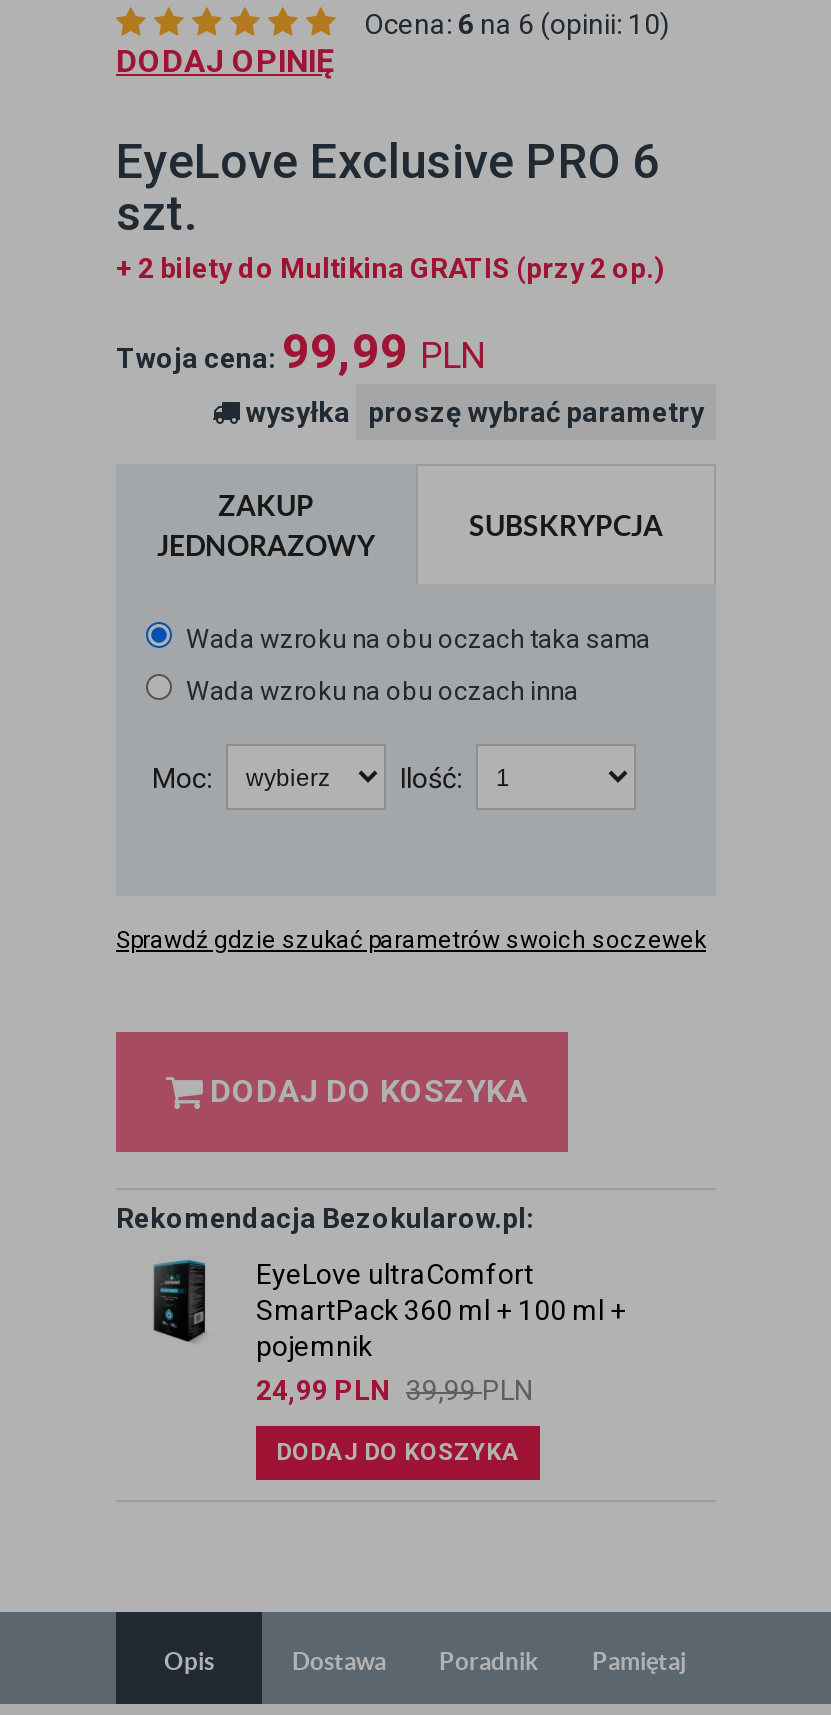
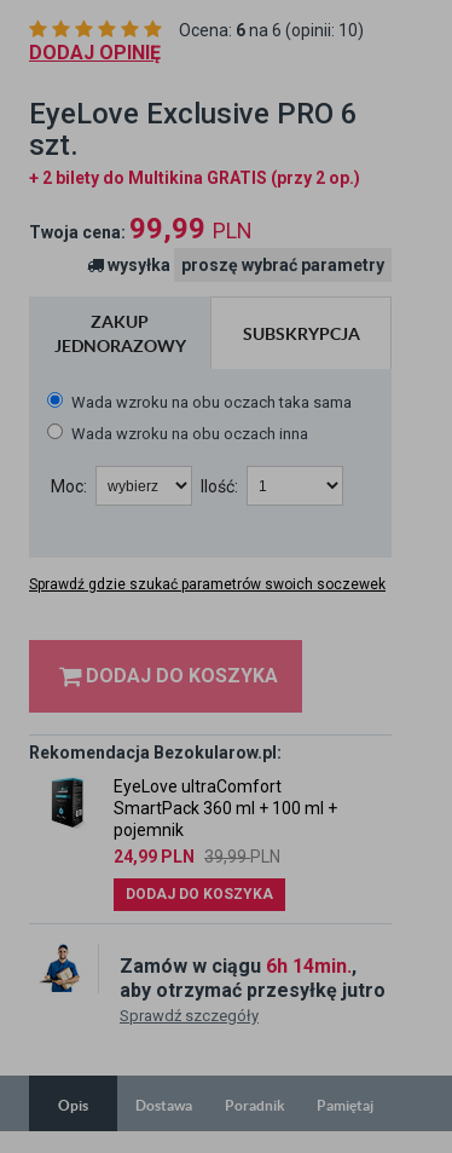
+ [image]
+ Zamów w ciągu 6h 14min.,
+ aby otrzymać przesyłkę jutro
+ Sprawdź szczegóły
